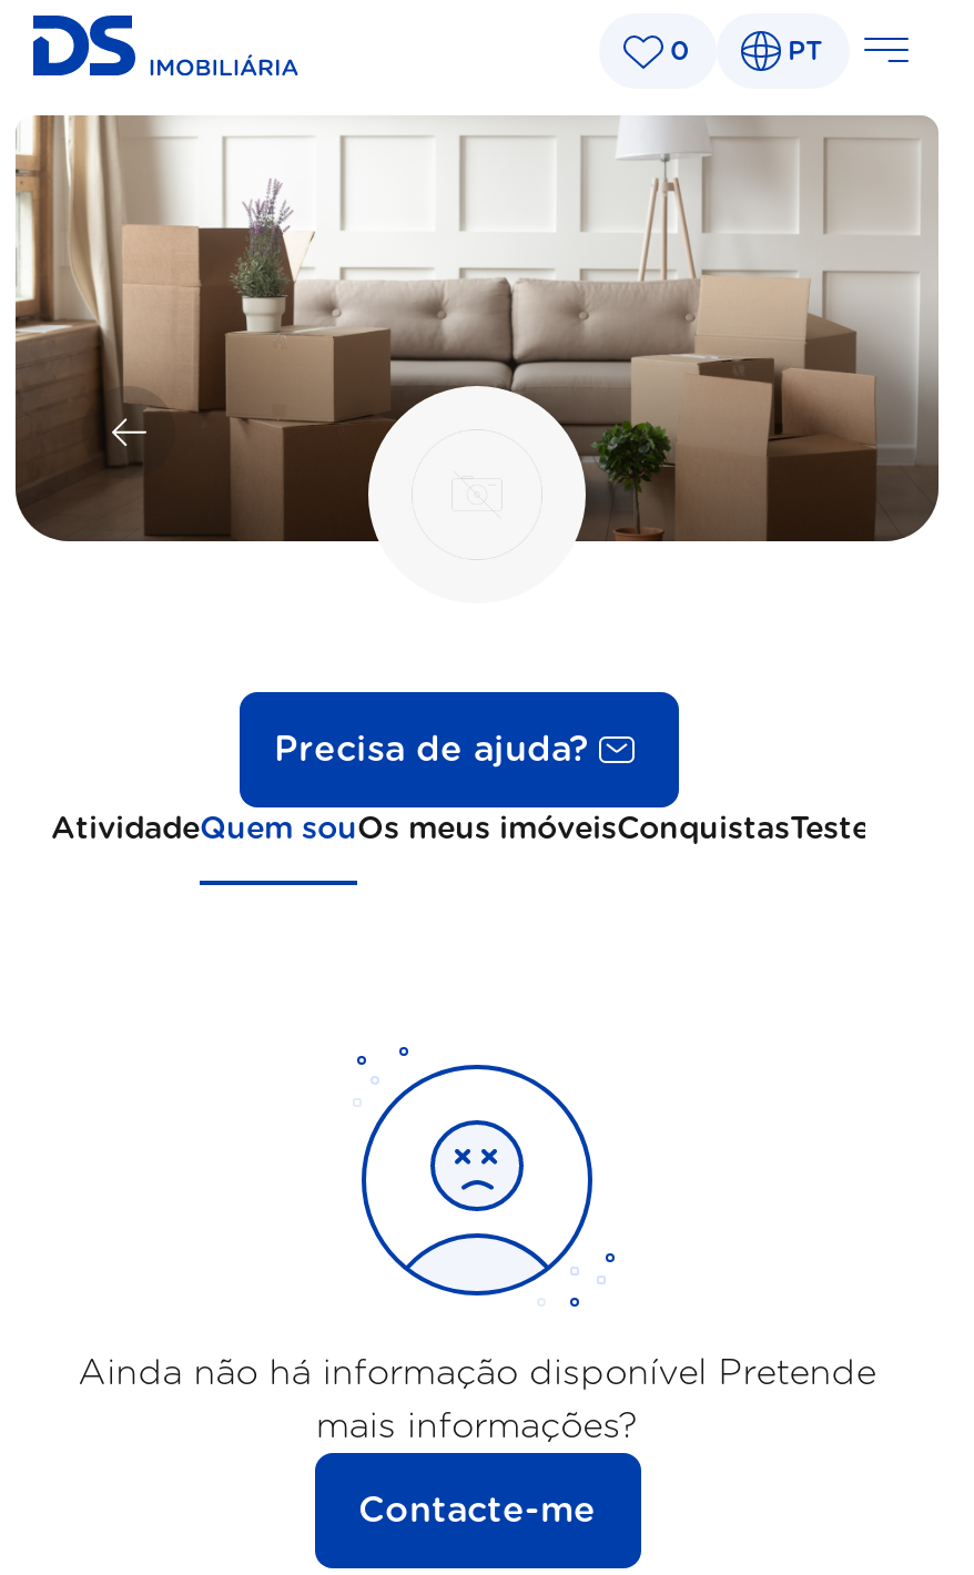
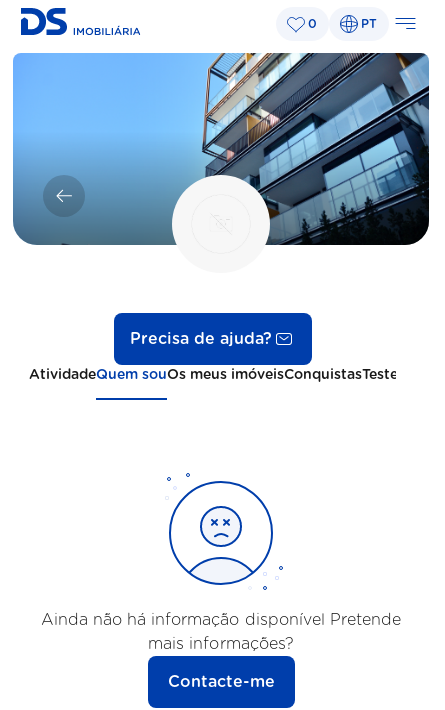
- [image]
+ [image]
